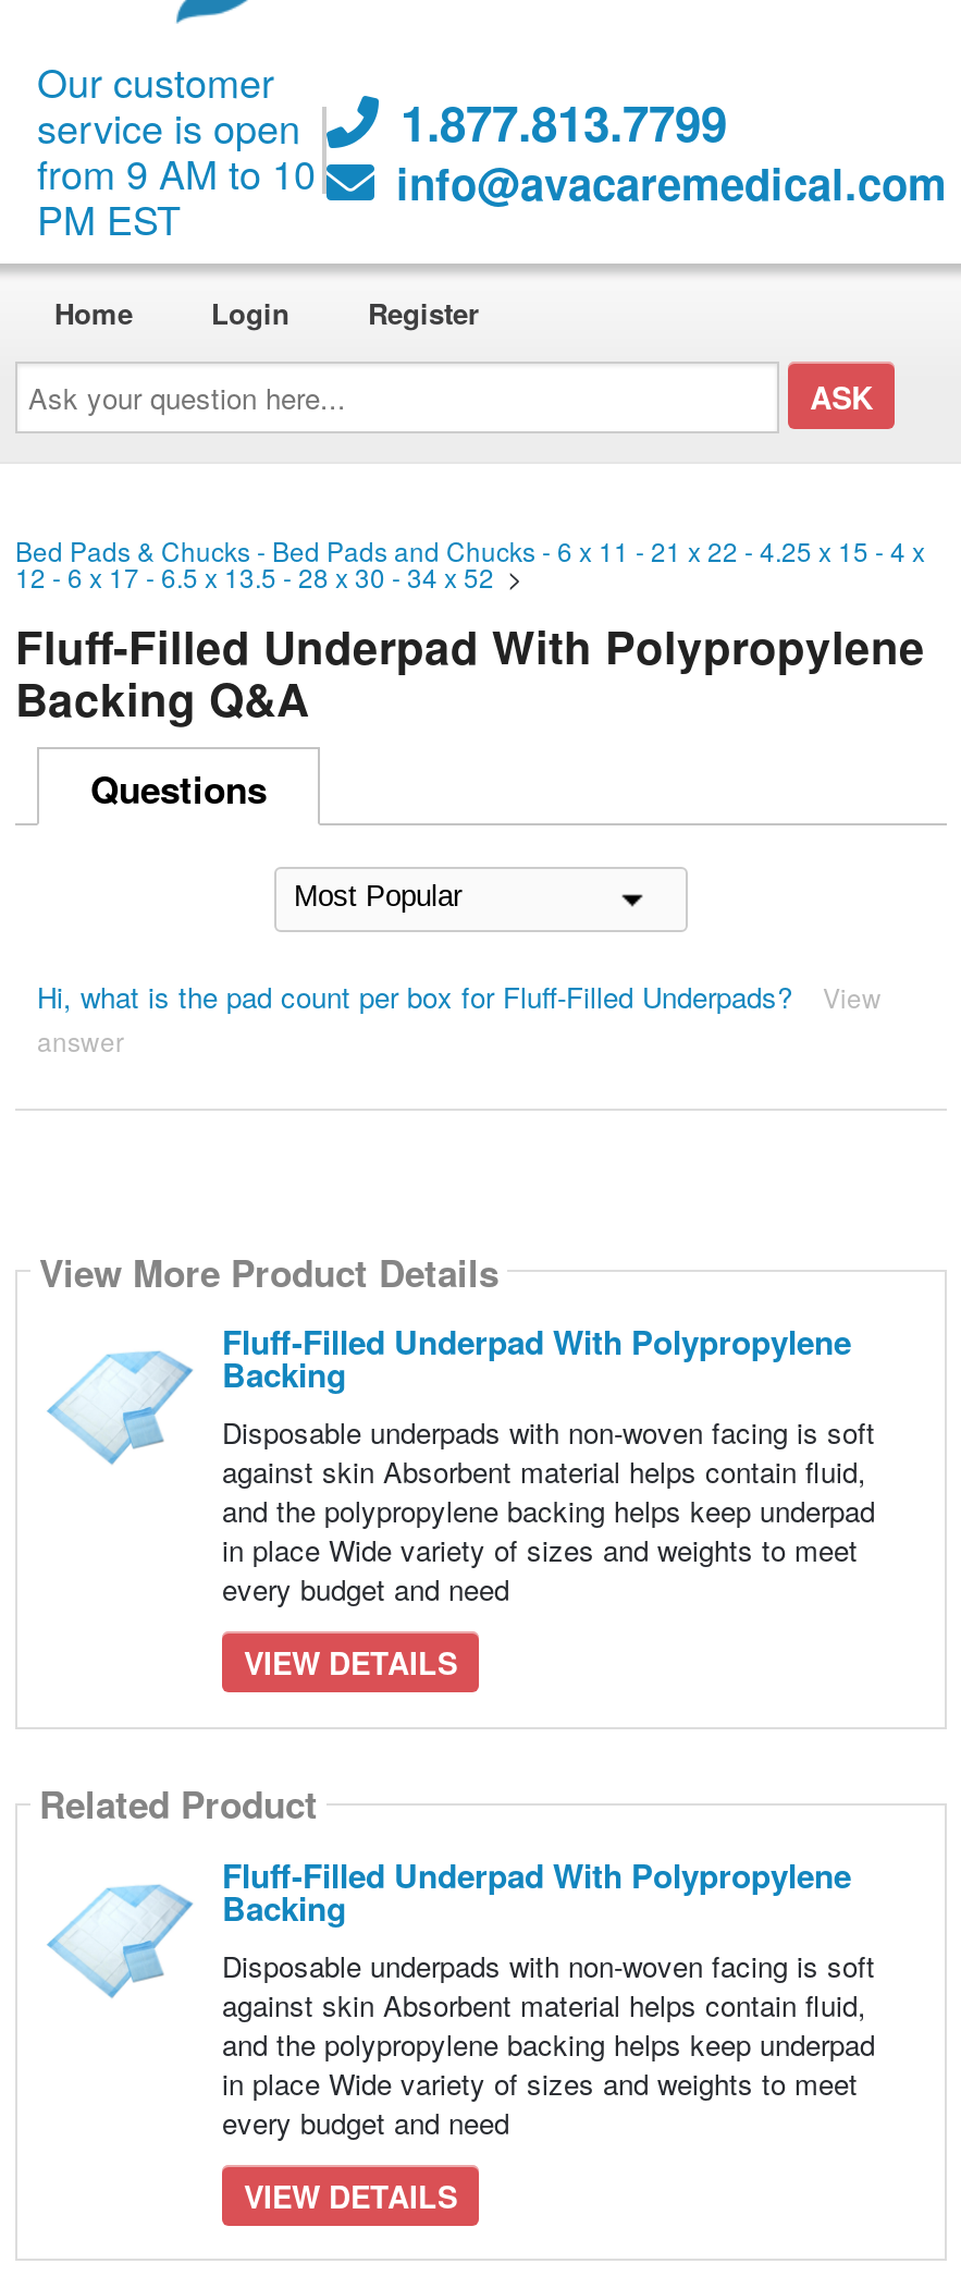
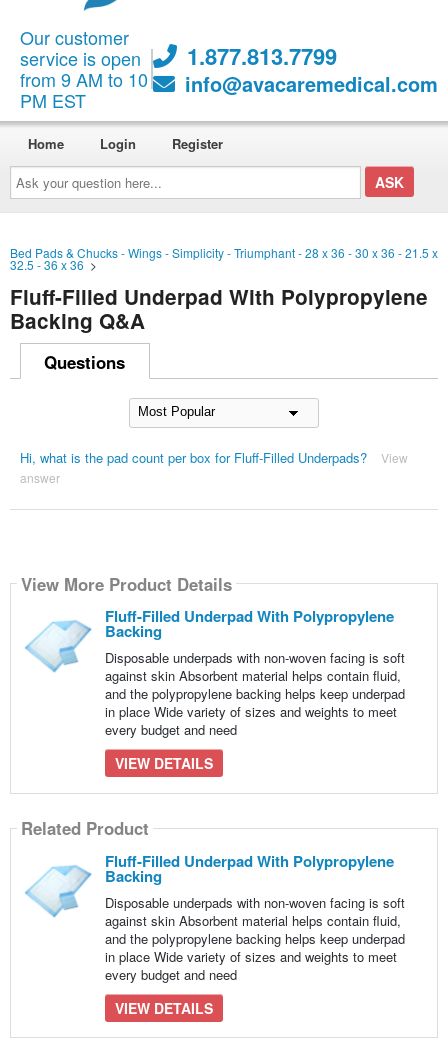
- Bed Pads & Chucks - Bed Pads and Chucks - 6 x 11 - 21 x 22 - 4.25 x 15 - 4 x
- 12 - 6 x 17 - 6.5 x 13.5 - 28 x 30 - 34 x 52>
+ Bed Pads & Chucks - Wings - Simplicity - Triumphant - 28 x 36 - 30 x 36 - 21.5 x
+ 32.5 - 36 x 36>
